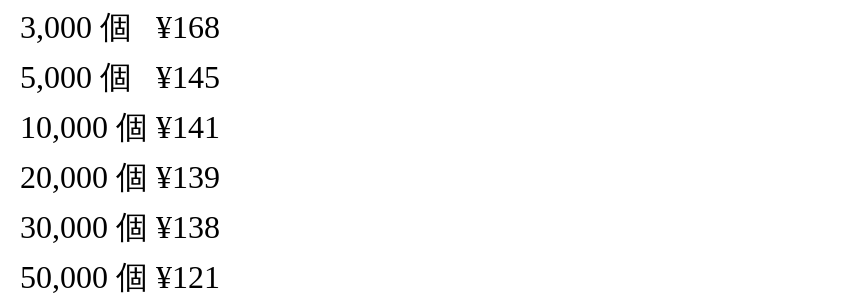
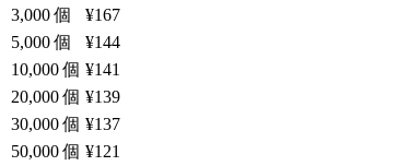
- 3,000 個 ¥168
+ 3,000 個 ¥167

- 5,000 個 ¥145
+ 5,000 個 ¥144

- 30,000 個 ¥138
+ 30,000 個 ¥137
